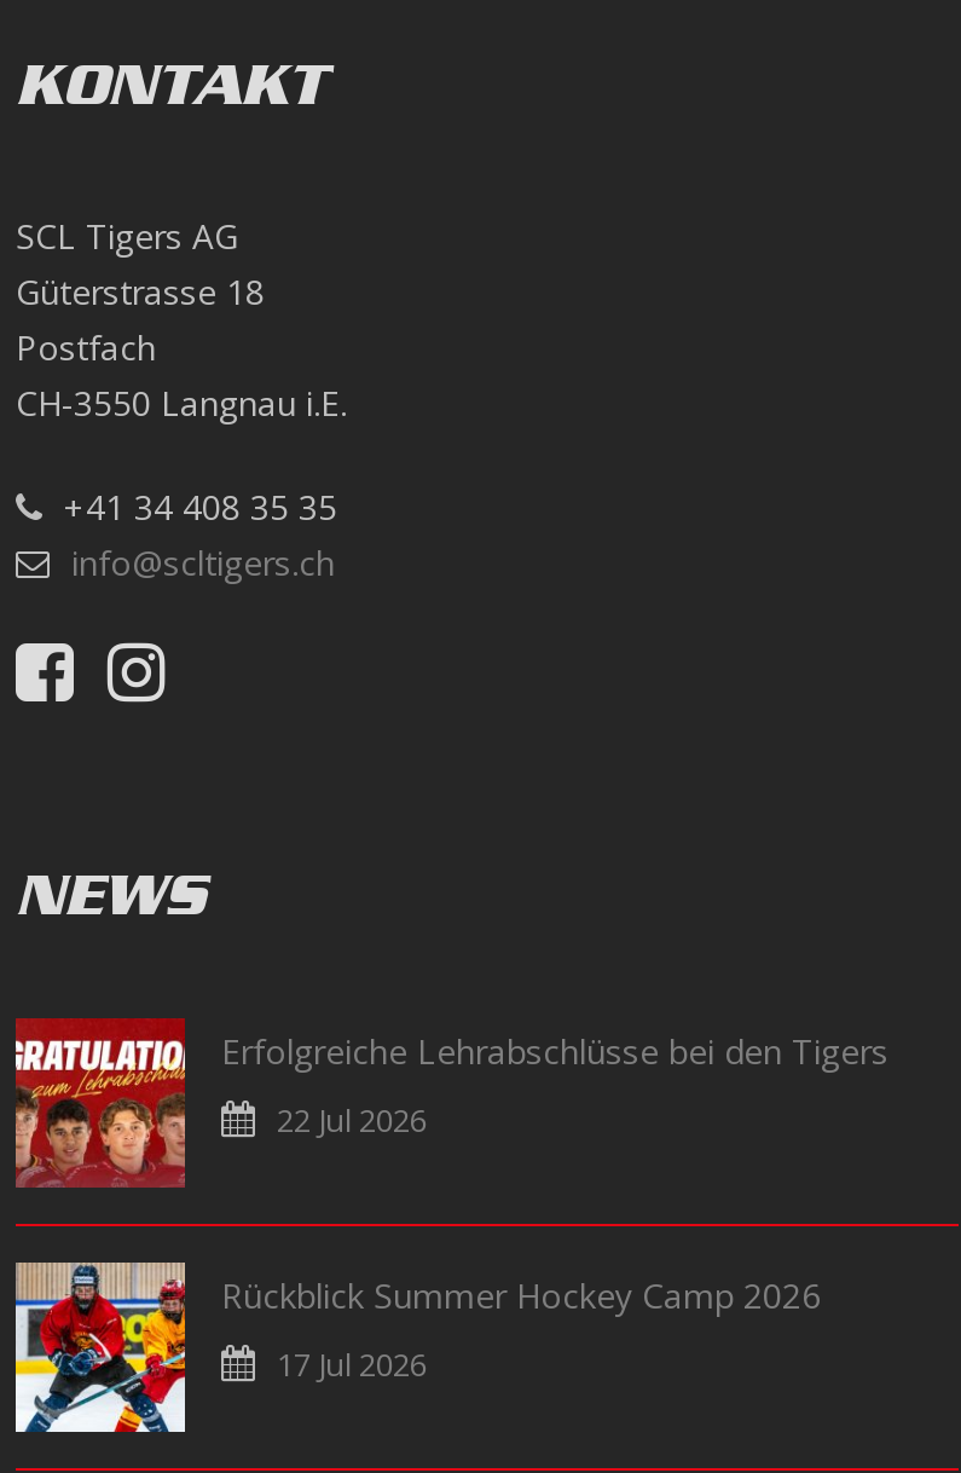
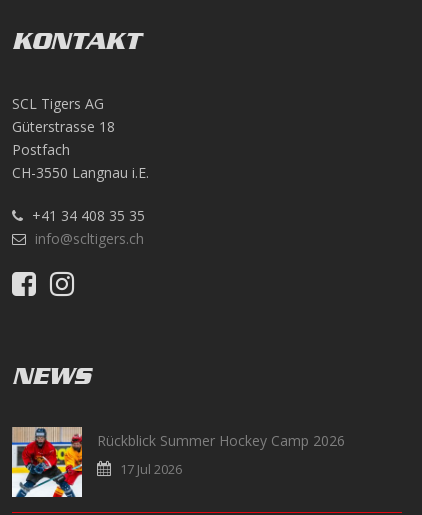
- [image]
- Erfolgreiche Lehrabschlüsse bei den Tigers
- 22 Jul 2026
